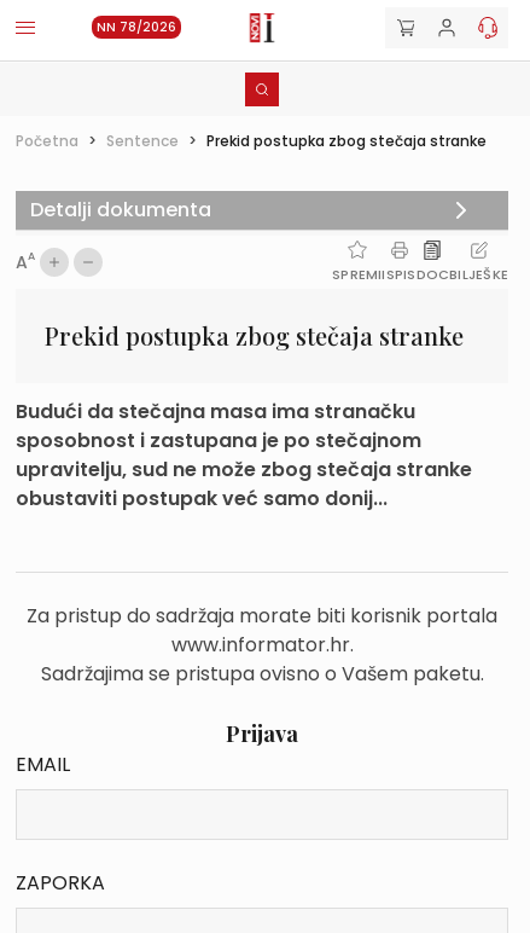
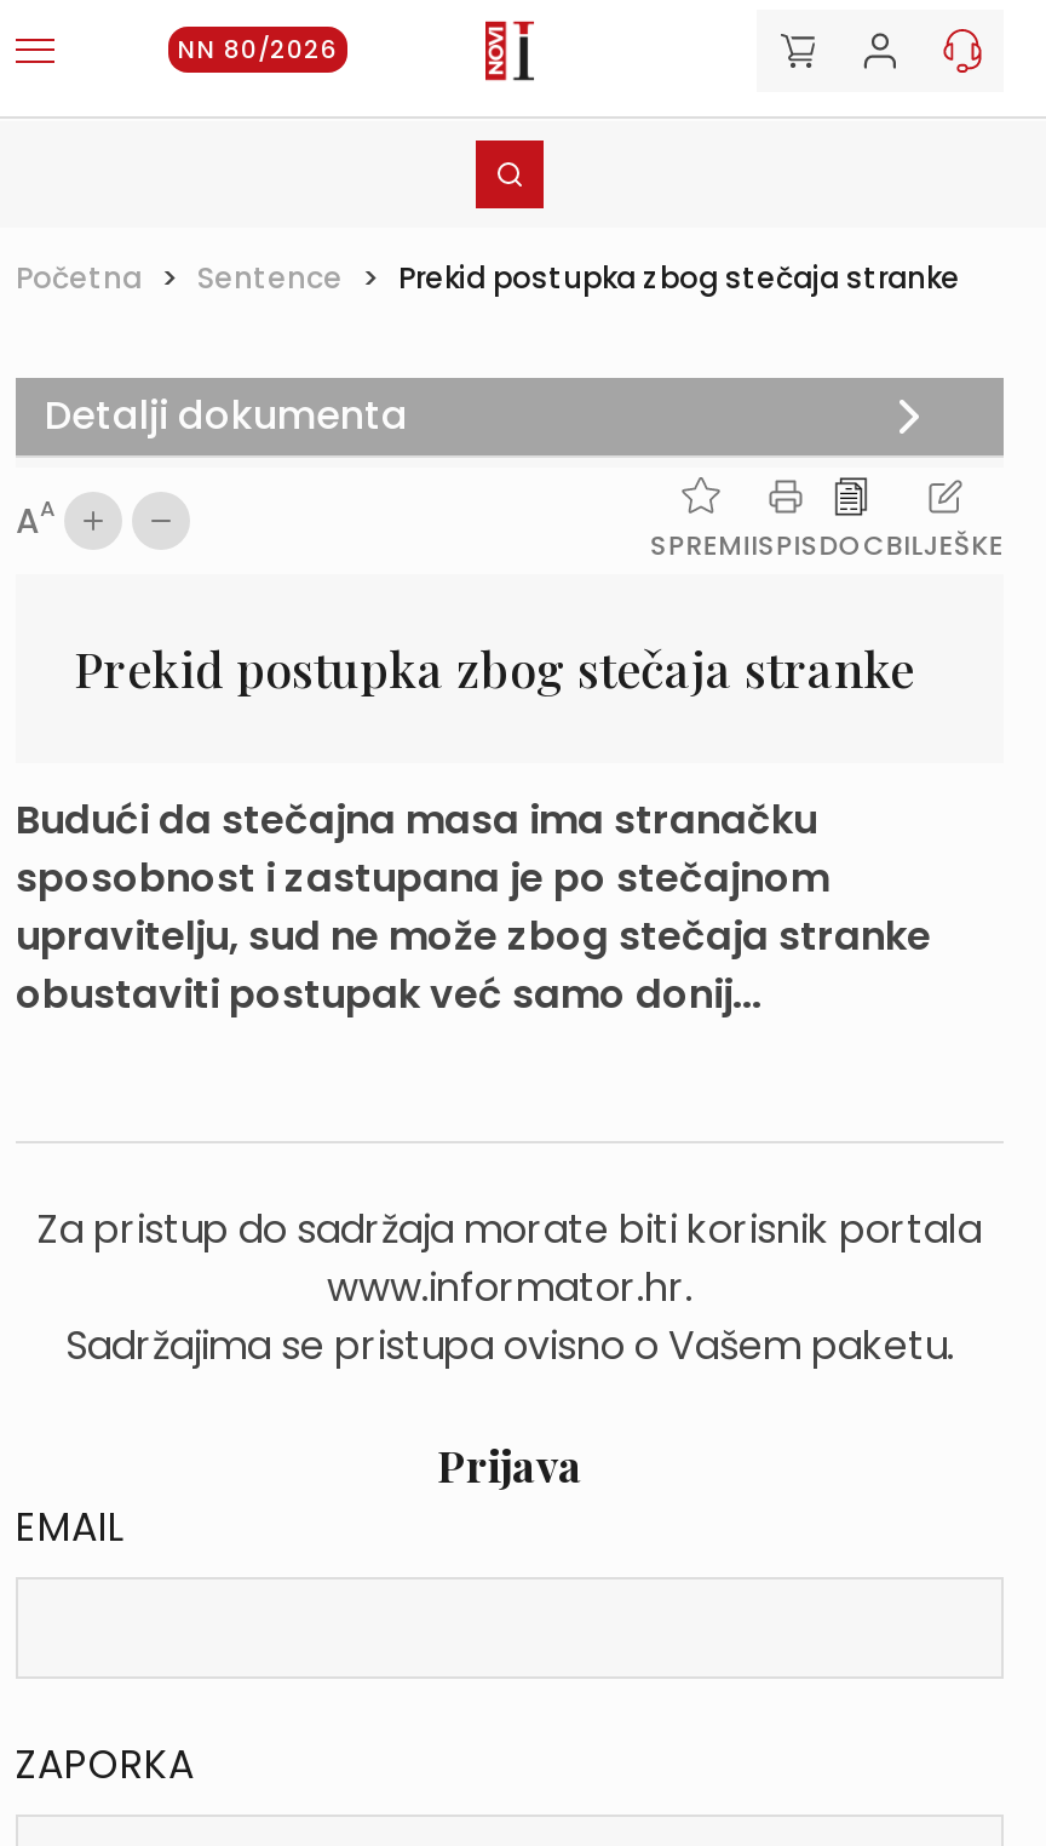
- NN 78/2026
+ NN 80/2026
